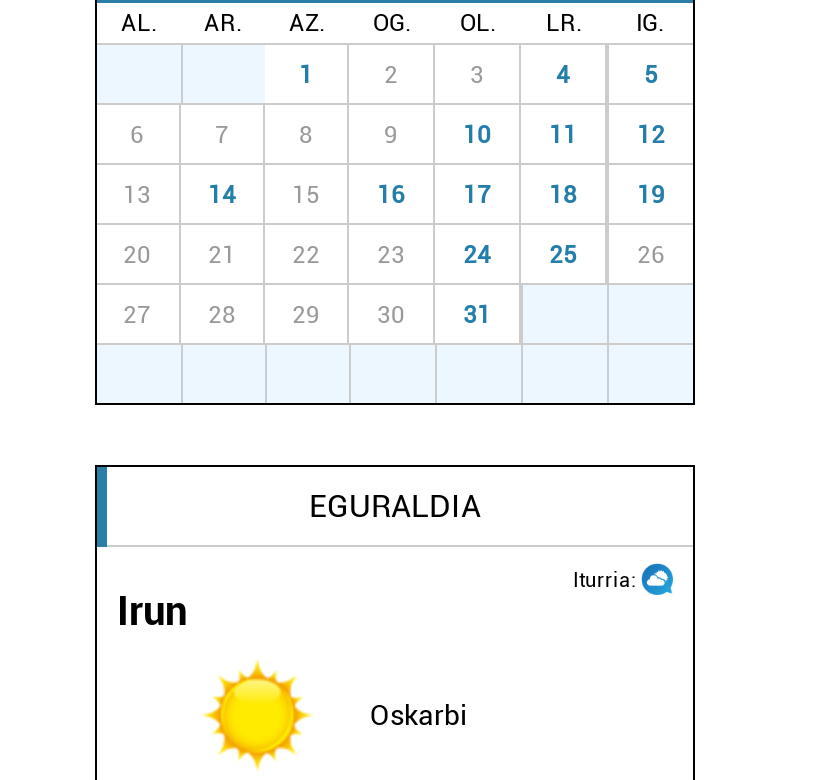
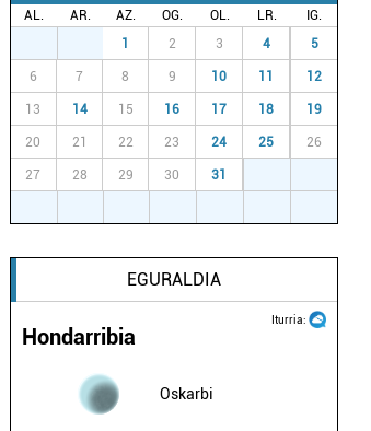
- Irun
+ Hondarribia

- [image]
+ [image]
